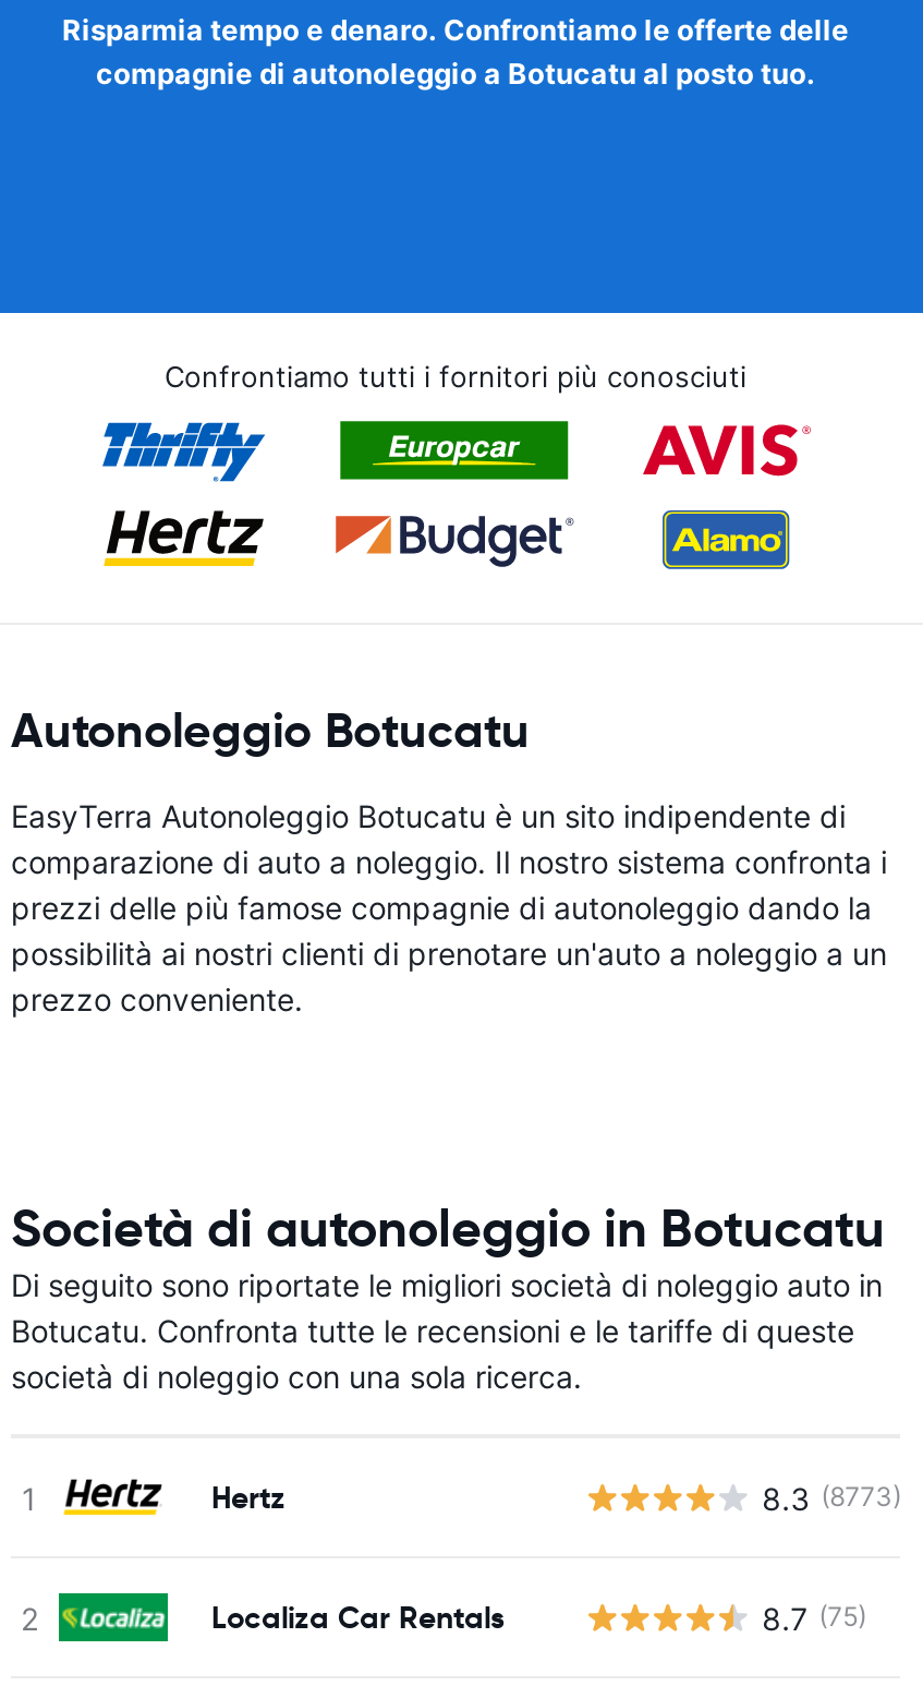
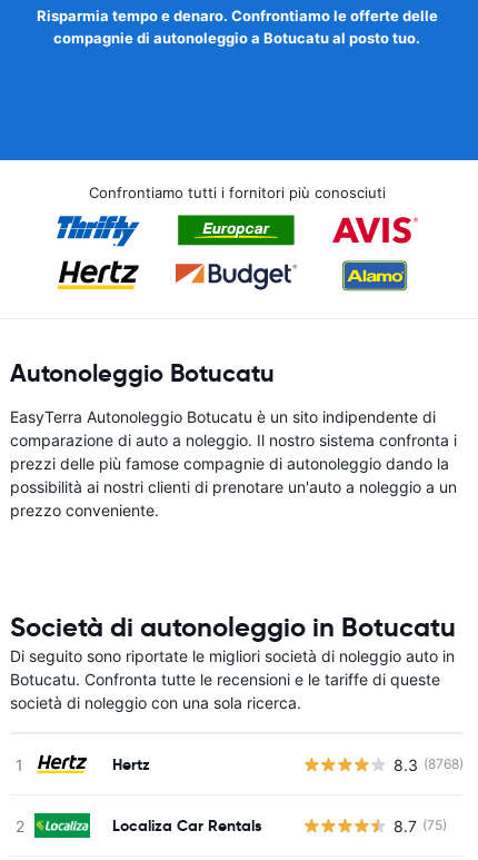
- 8.3 (8773)
+ 8.3 (8768)
